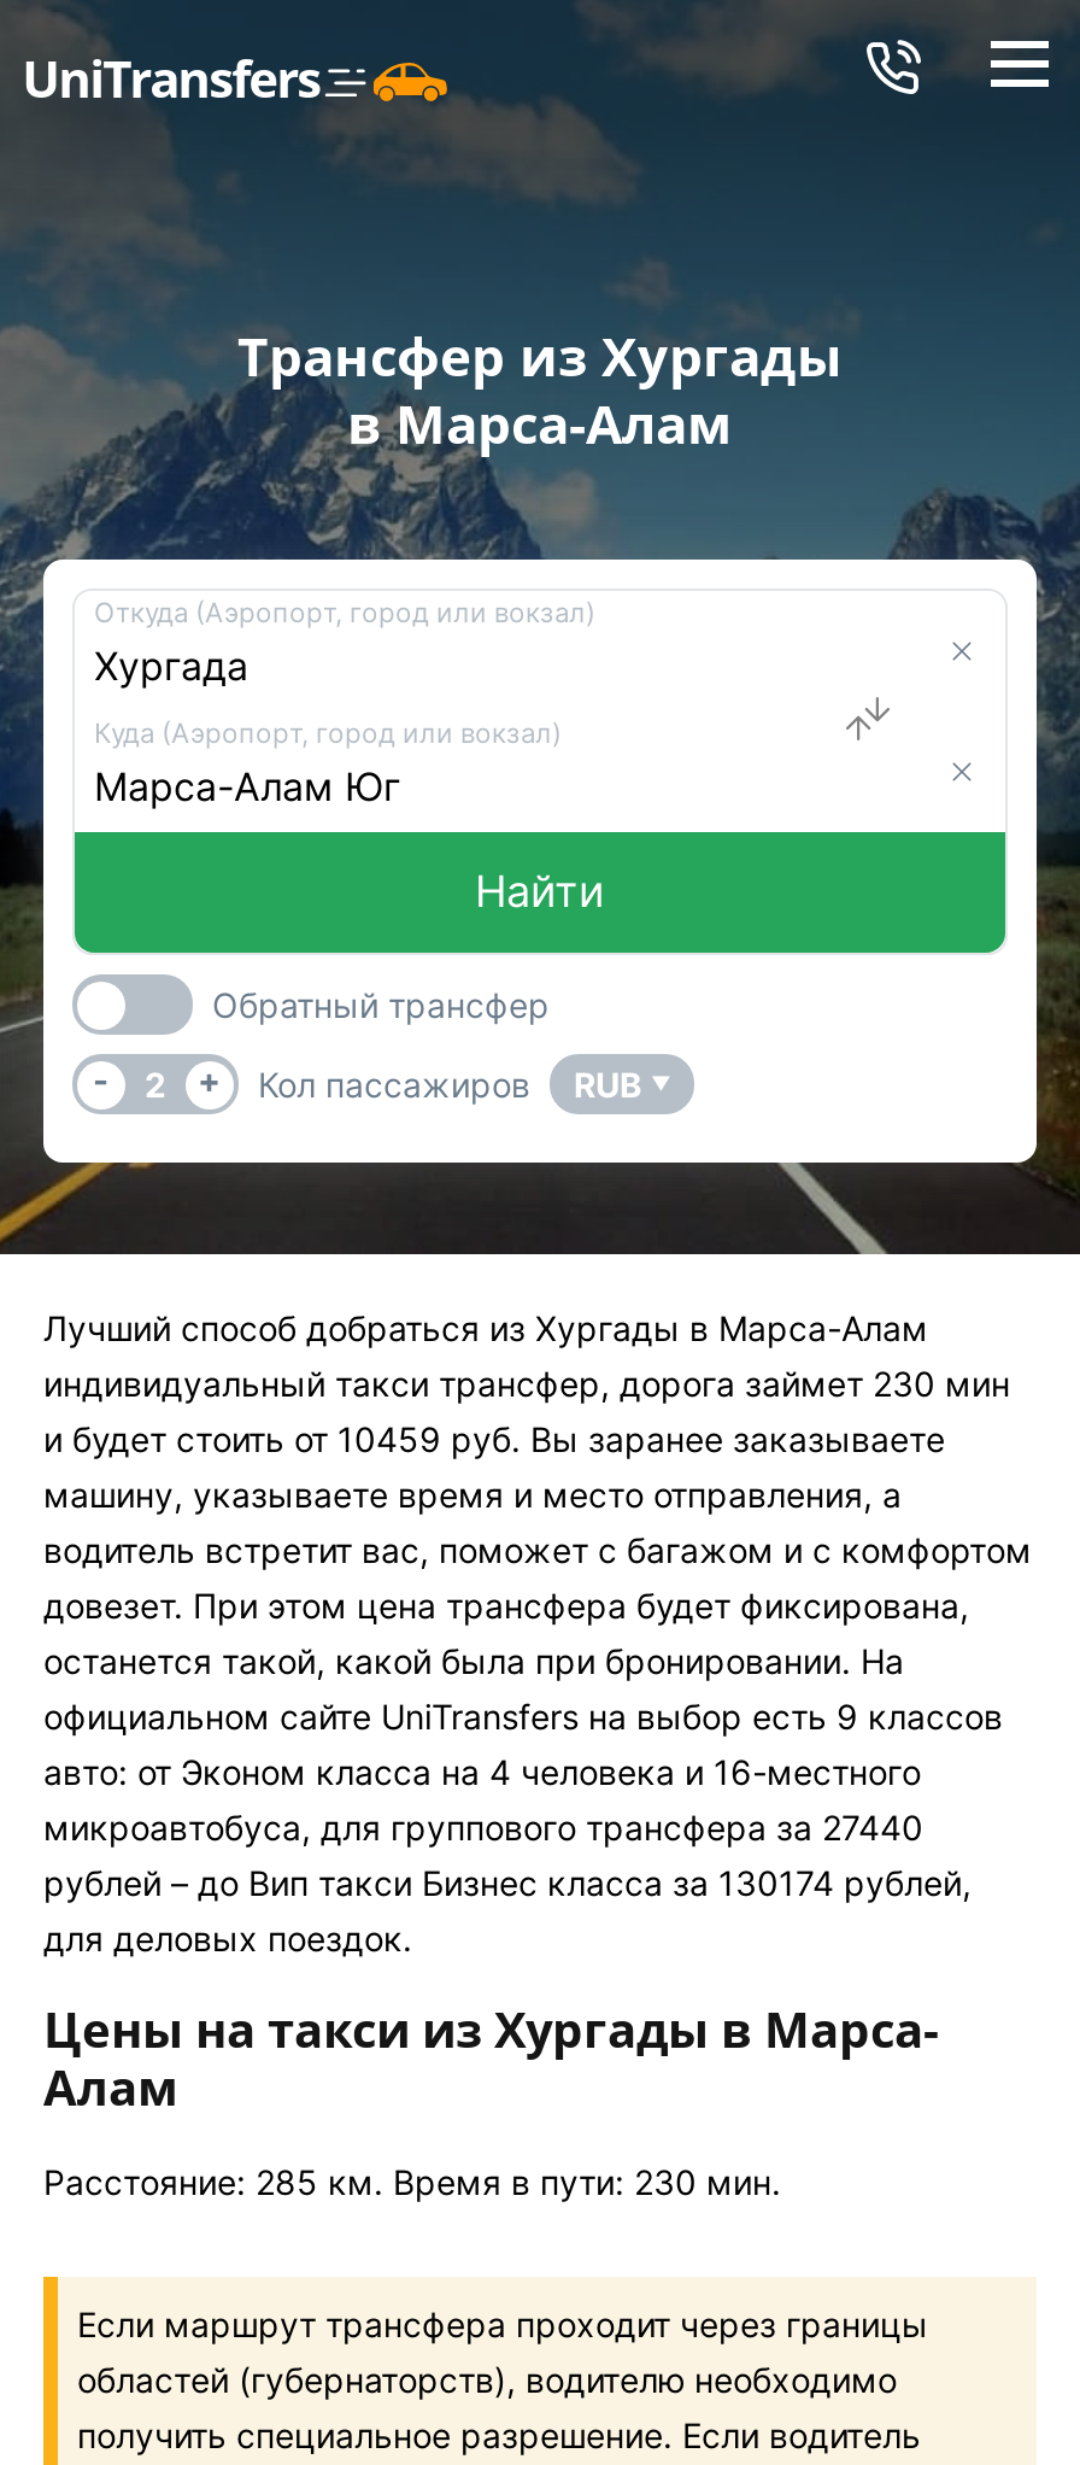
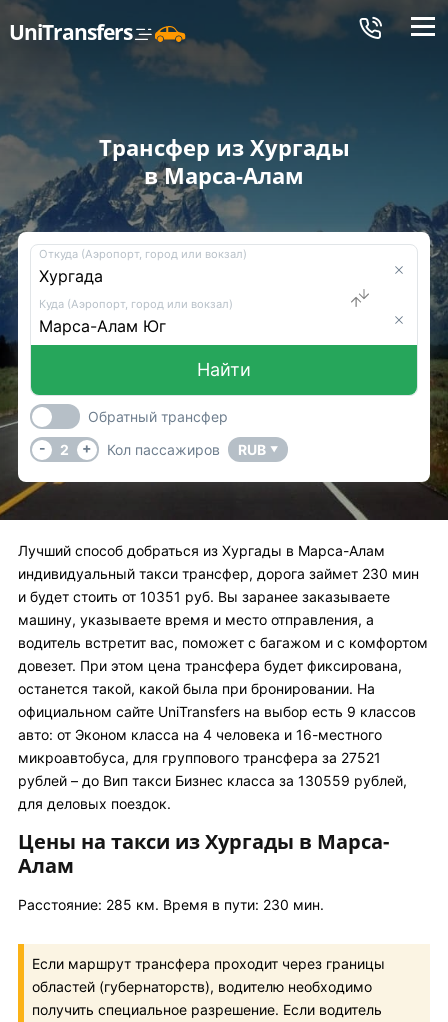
- и будет стоить от 10459 руб. Вы заранее заказываете
+ и будет стоить от 10351 руб. Вы заранее заказываете

- микроавтобуса, для группового трансфера за 27440
+ микроавтобуса, для группового трансфера за 27521

- рублей – до Вип такси Бизнес класса за 130174 рублей,
+ рублей – до Вип такси Бизнес класса за 130559 рублей,
